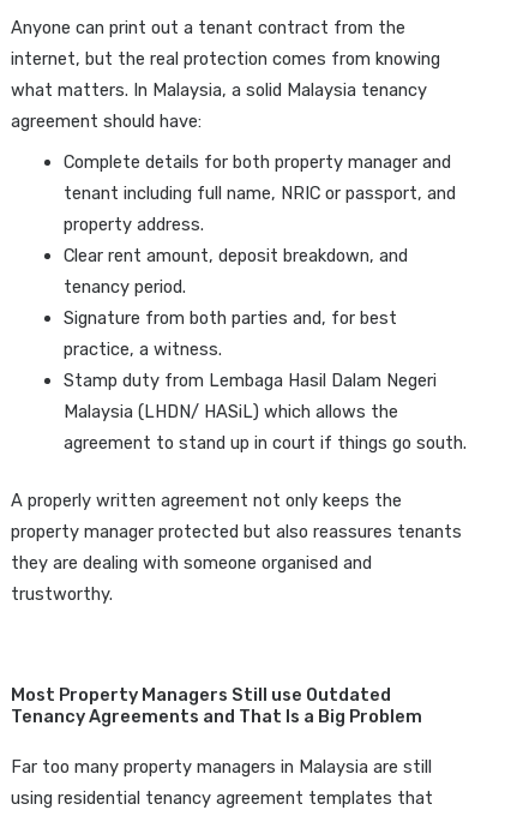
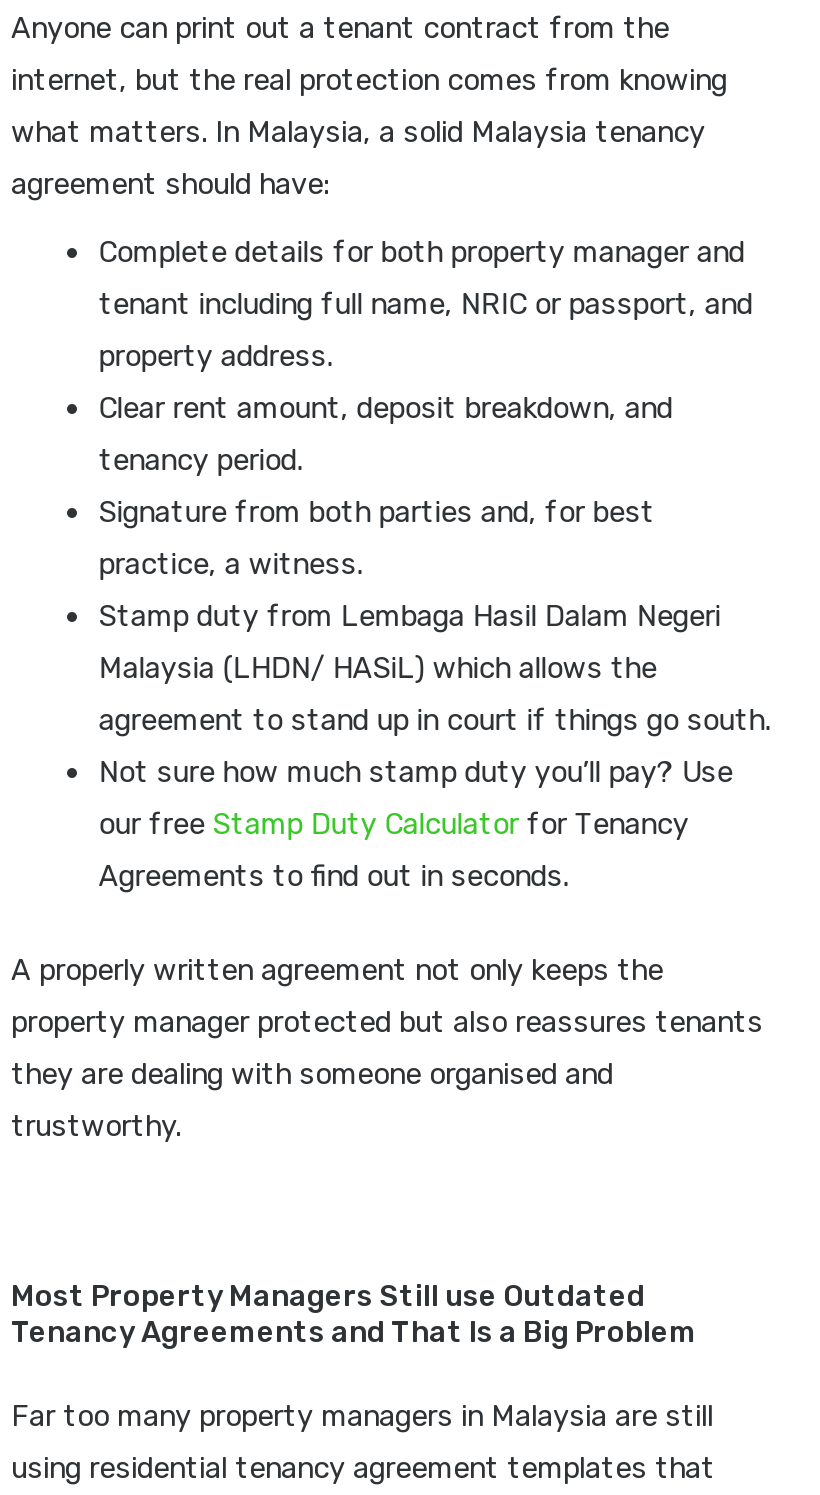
+ Not sure how much stamp duty you’ll pay? Use
+ our free Stamp Duty Calculator for Tenancy
+ Agreements to find out in seconds.
